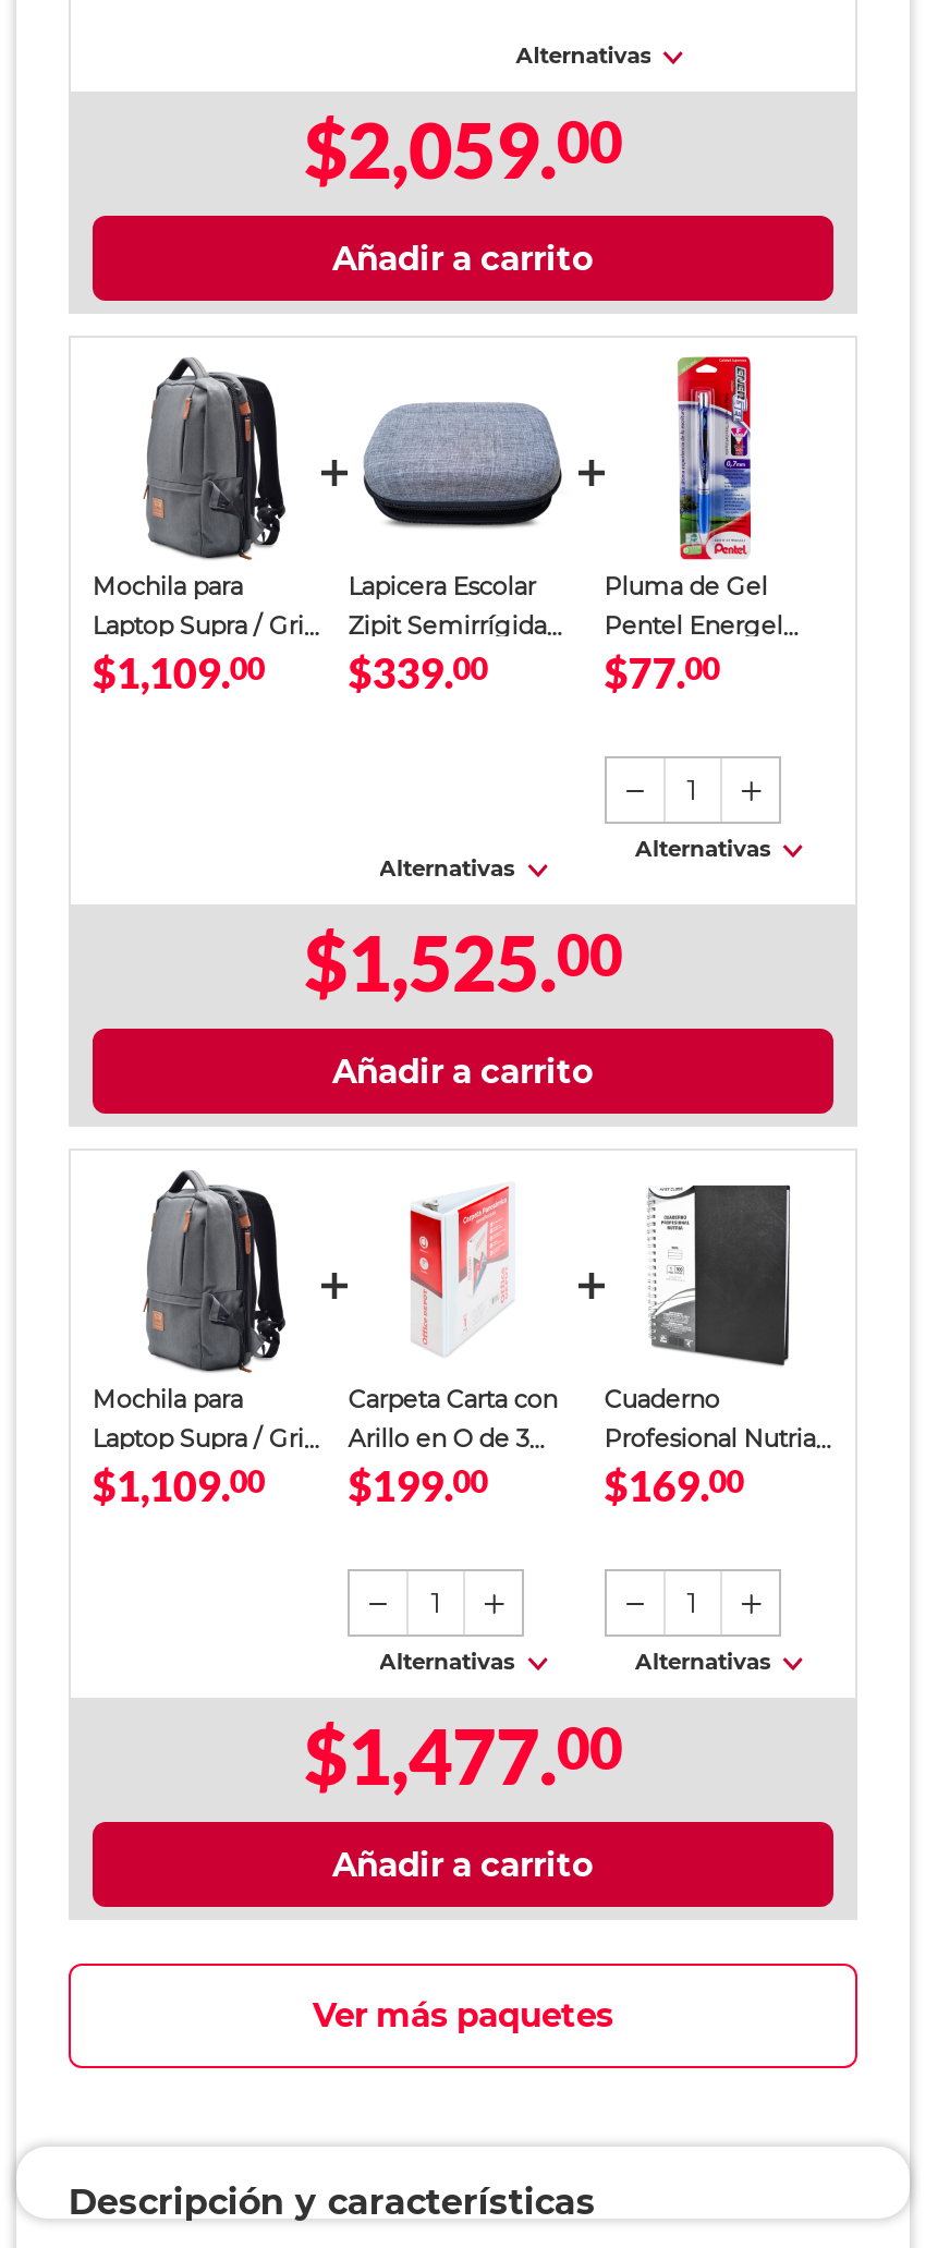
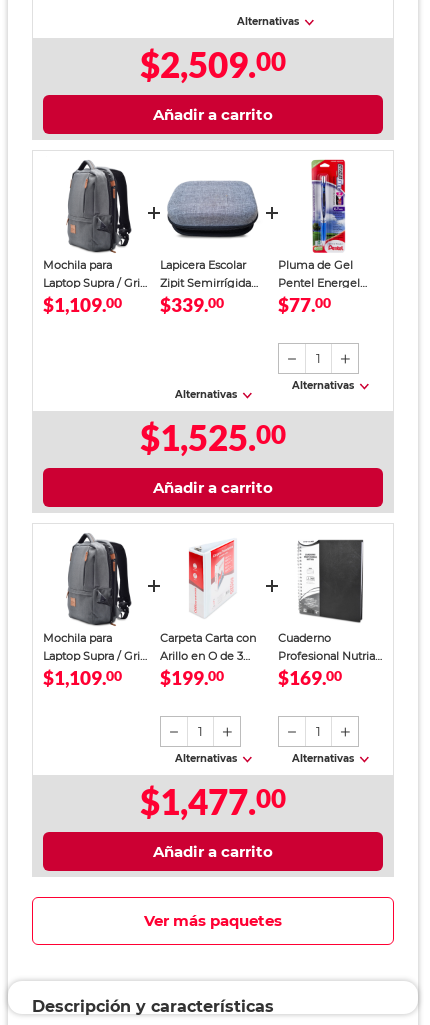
- $2,059.00
+ $2,509.00
